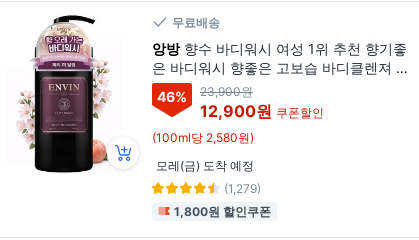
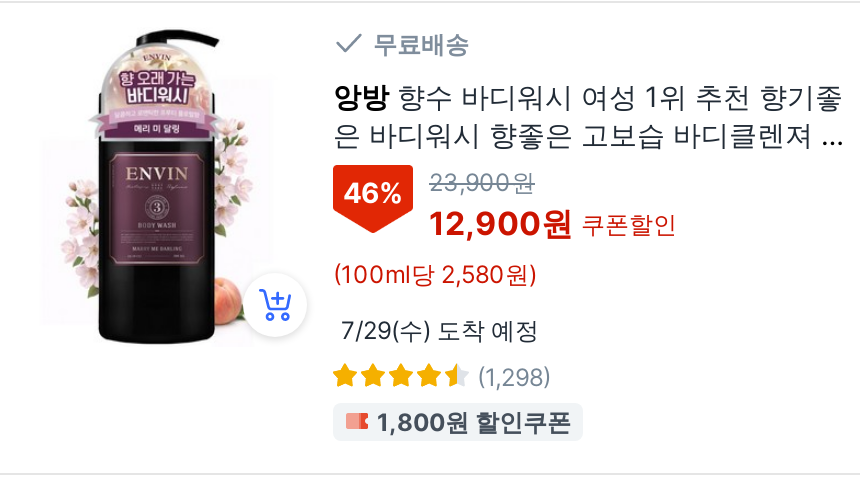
- 모레(금) 도착 예정
+ 7/29(수) 도착 예정

- (1,279)
+ (1,298)
